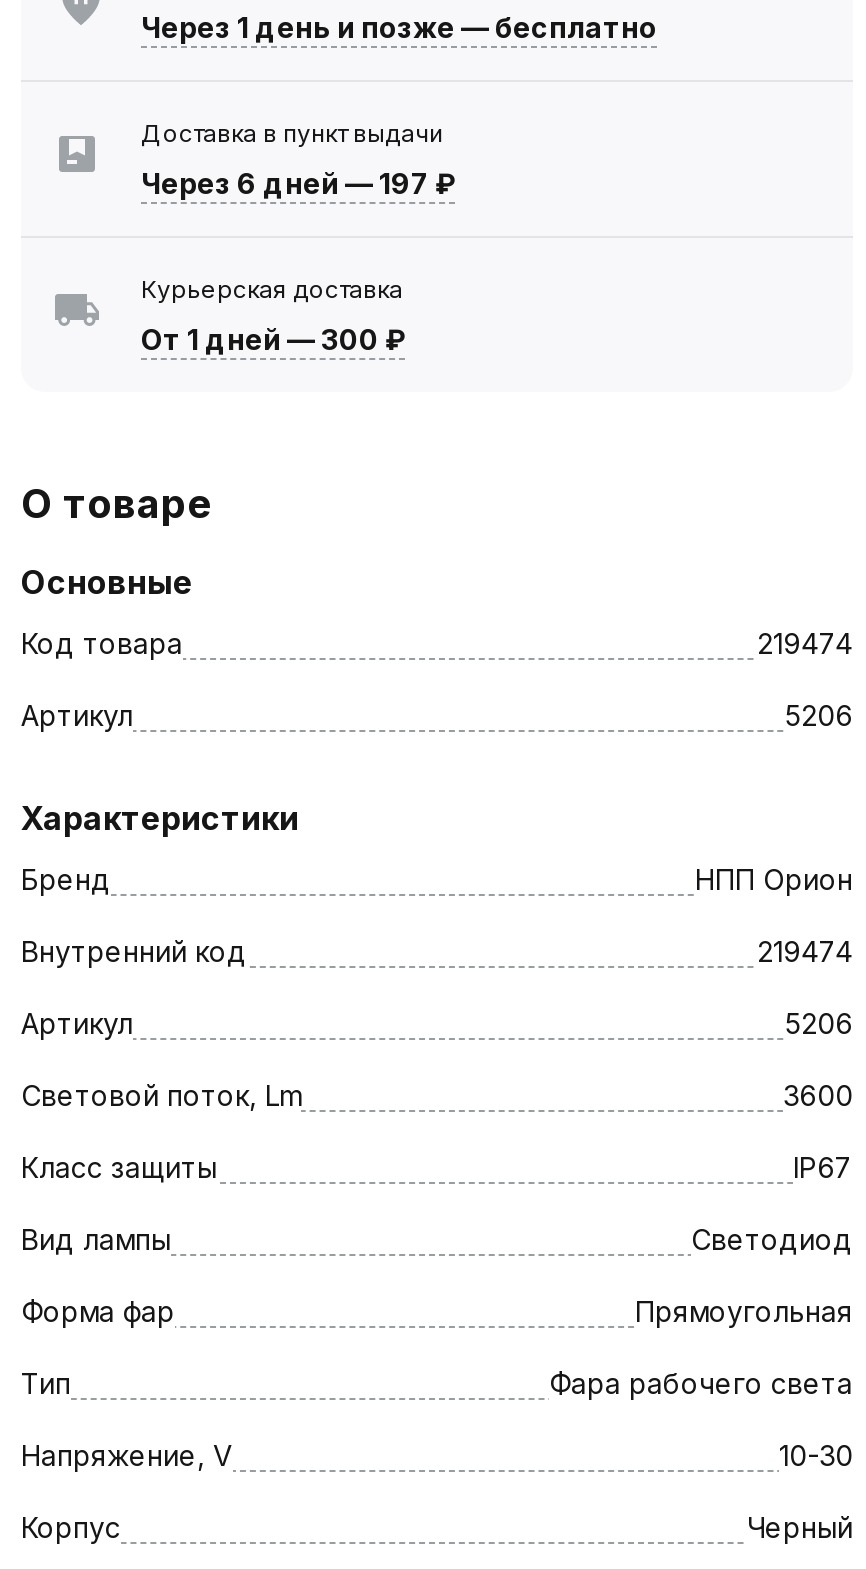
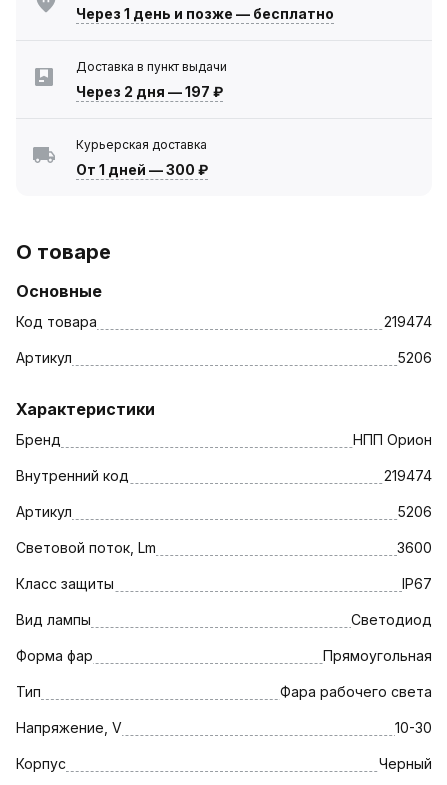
- Через 6 дней — 197 ₽
+ Через 2 дня — 197 ₽
